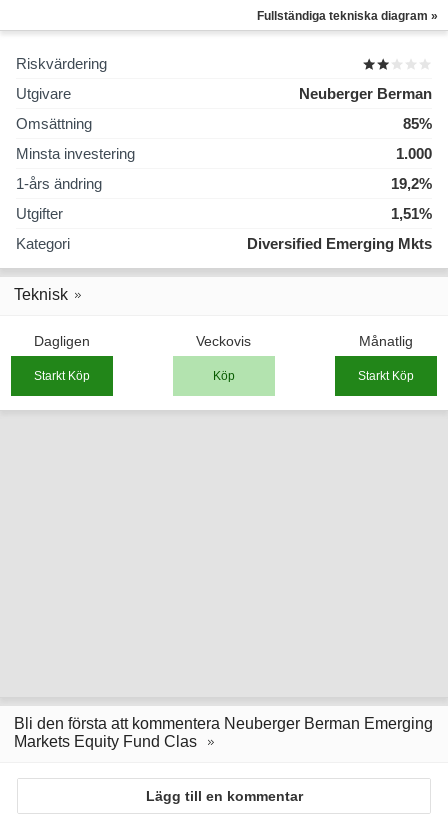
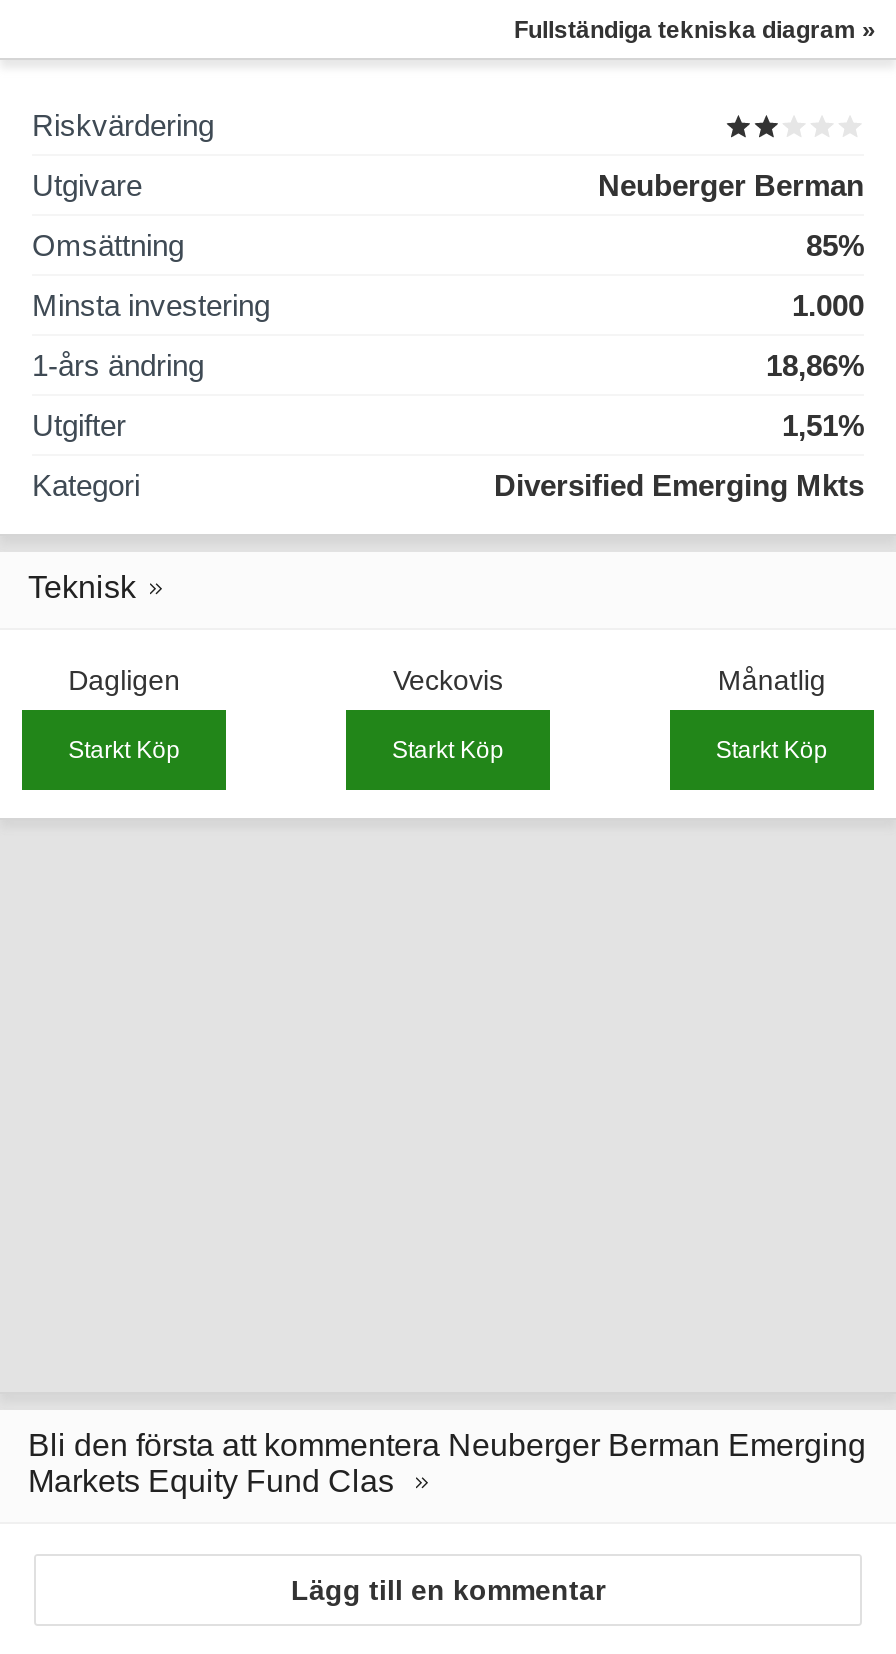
- 19,2%
+ 18,86%

- Köp
+ Starkt Köp
